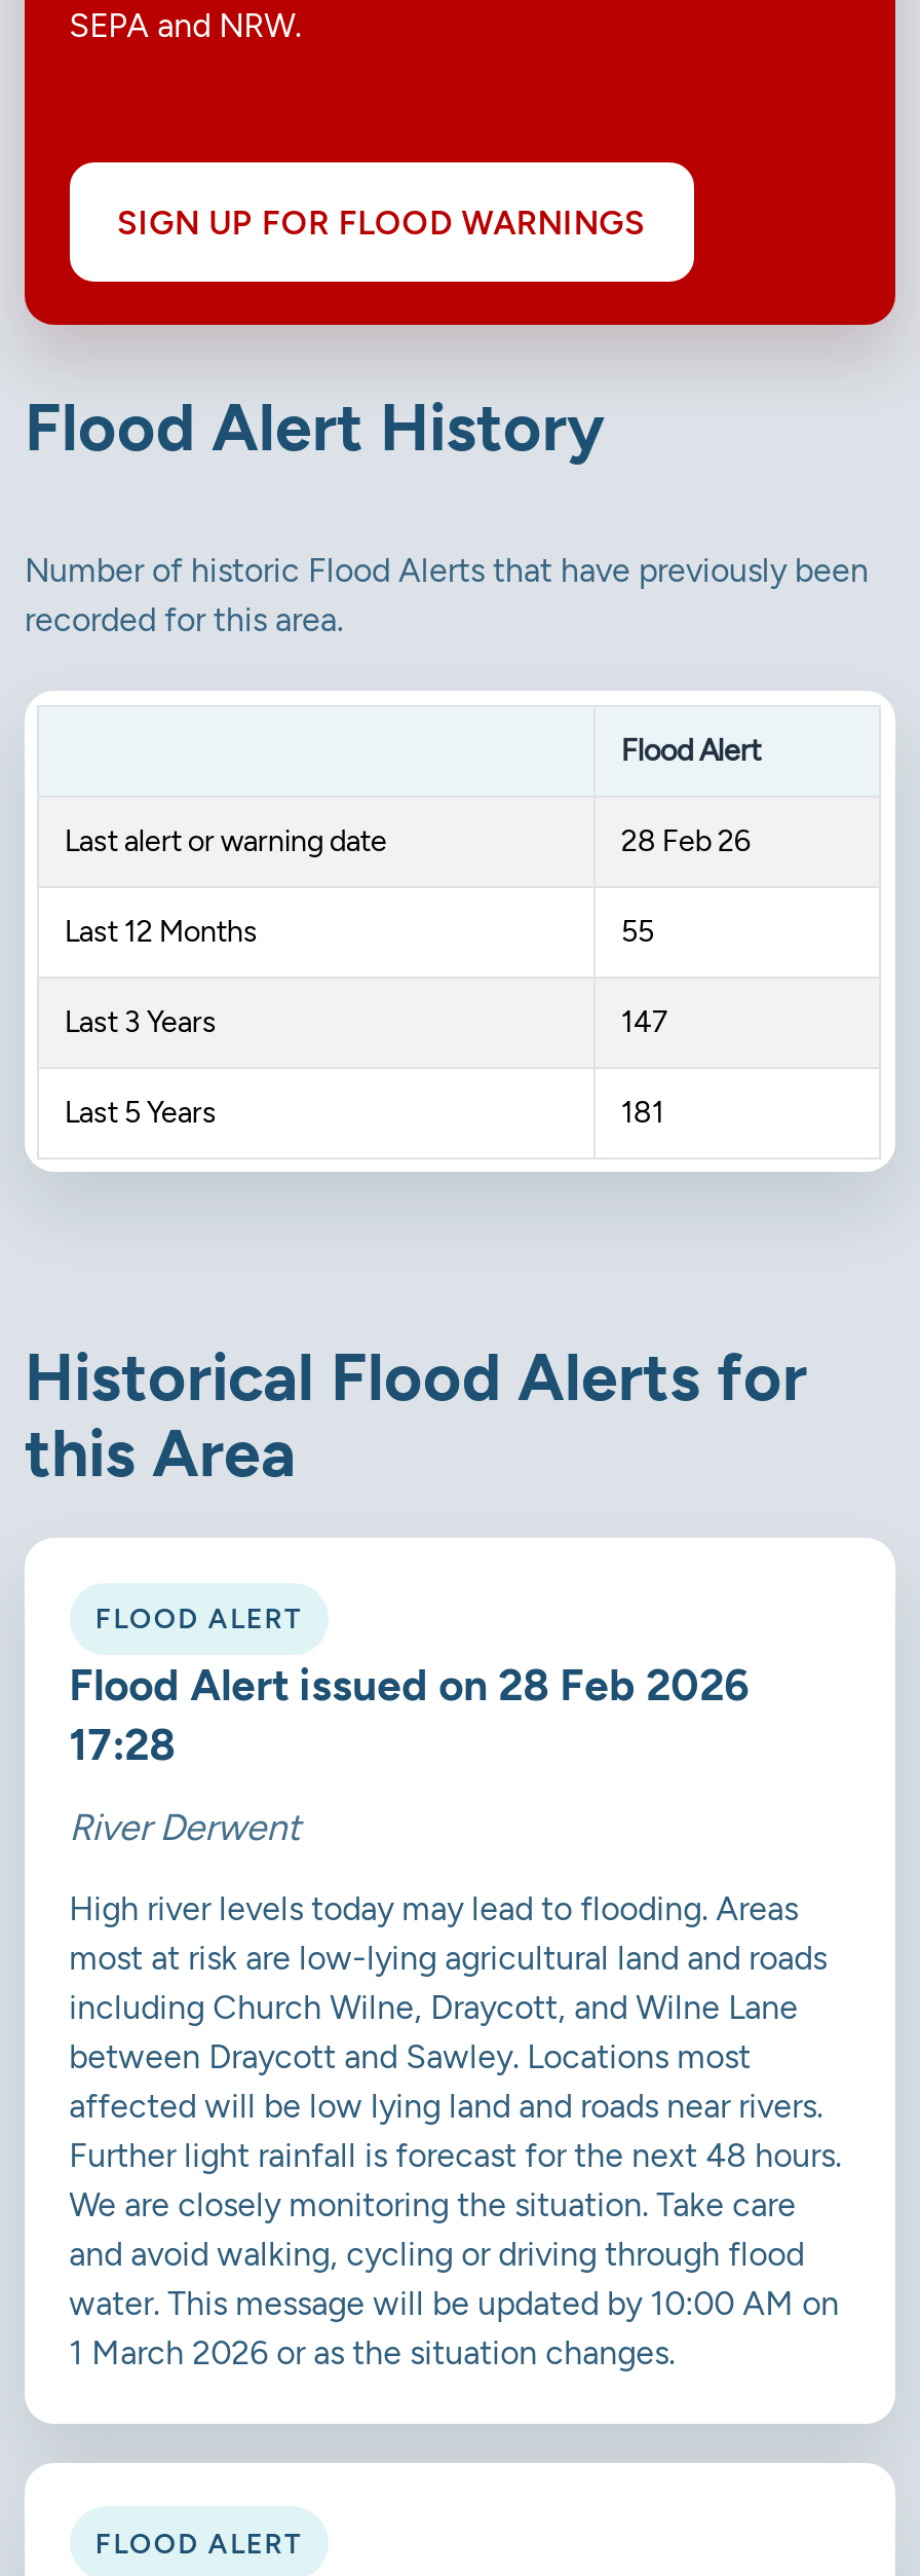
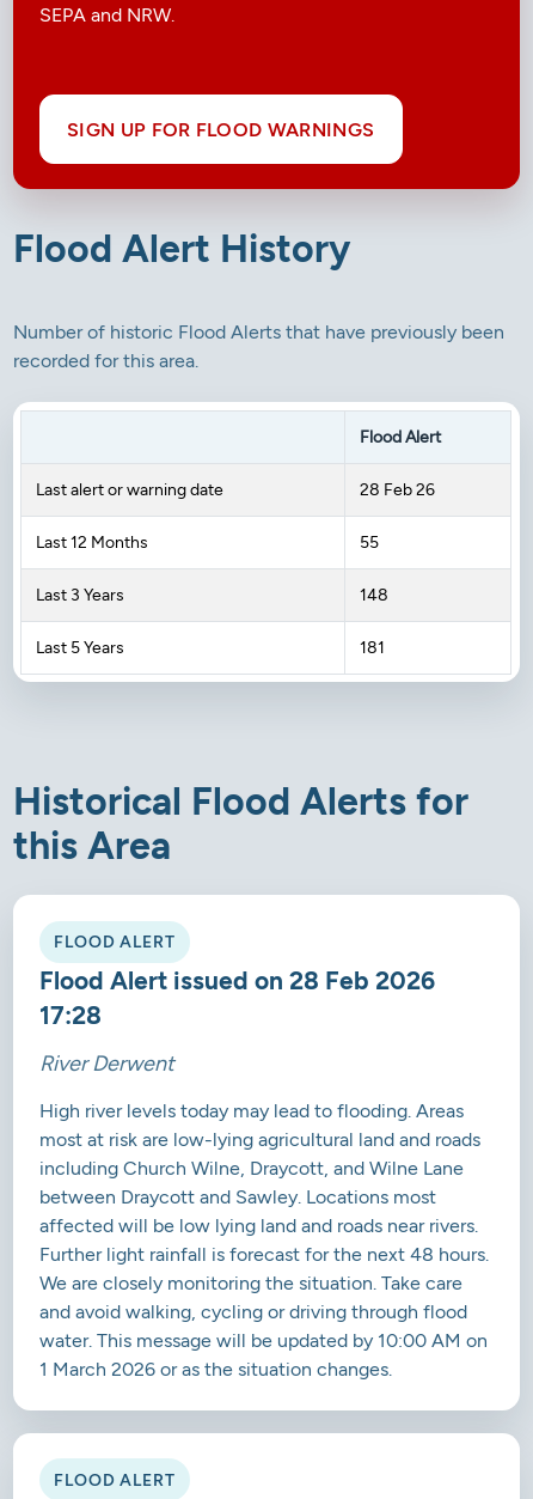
- 147
+ 148
